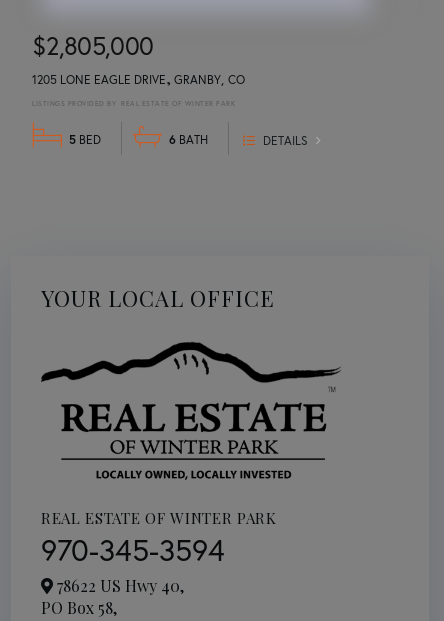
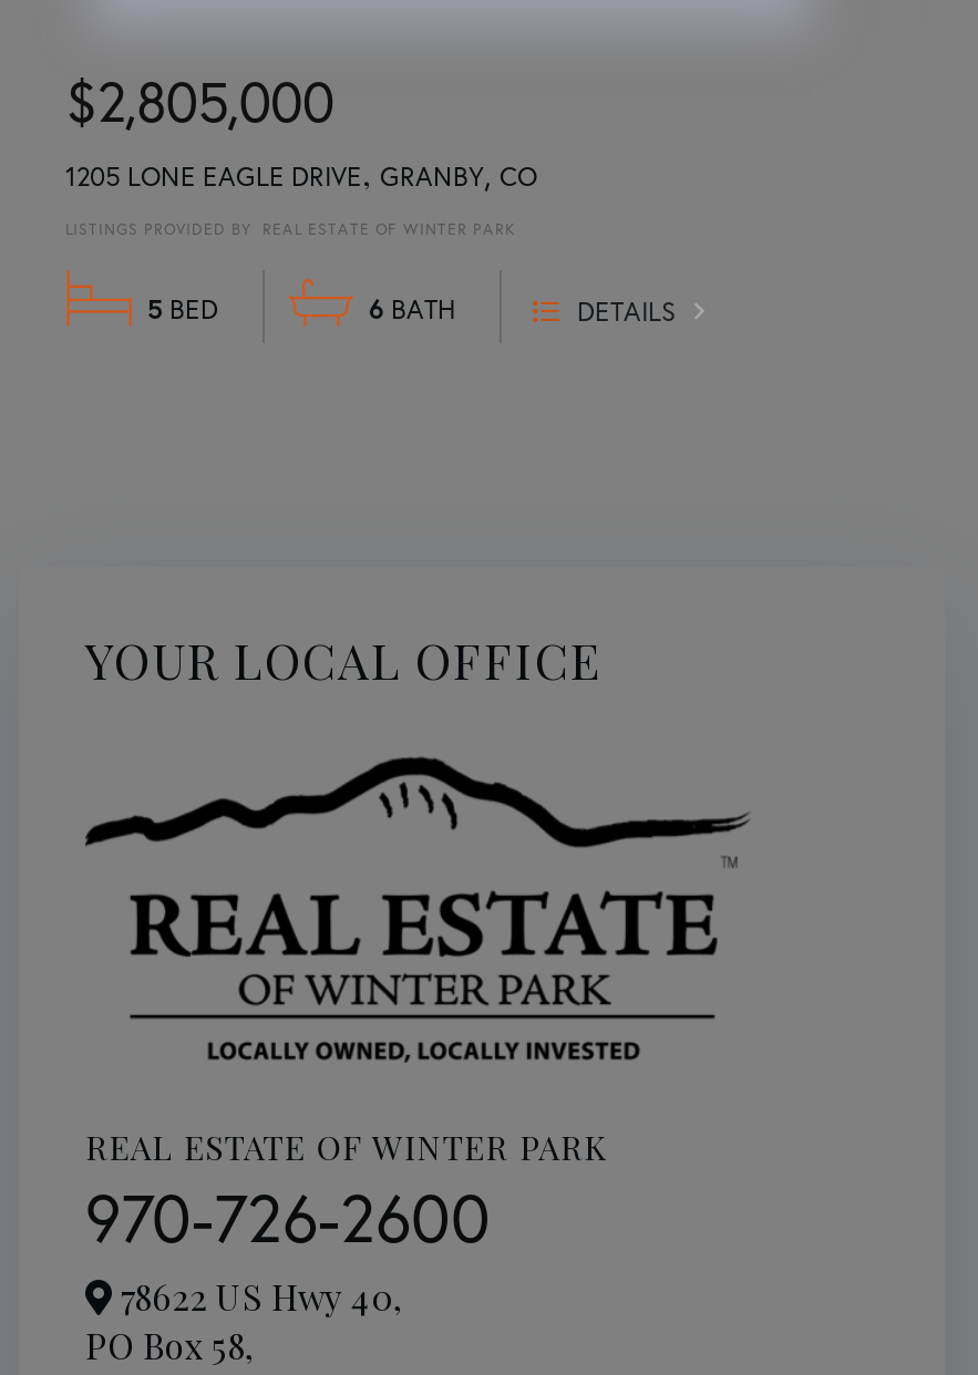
- 970-345-3594
+ 970-726-2600
